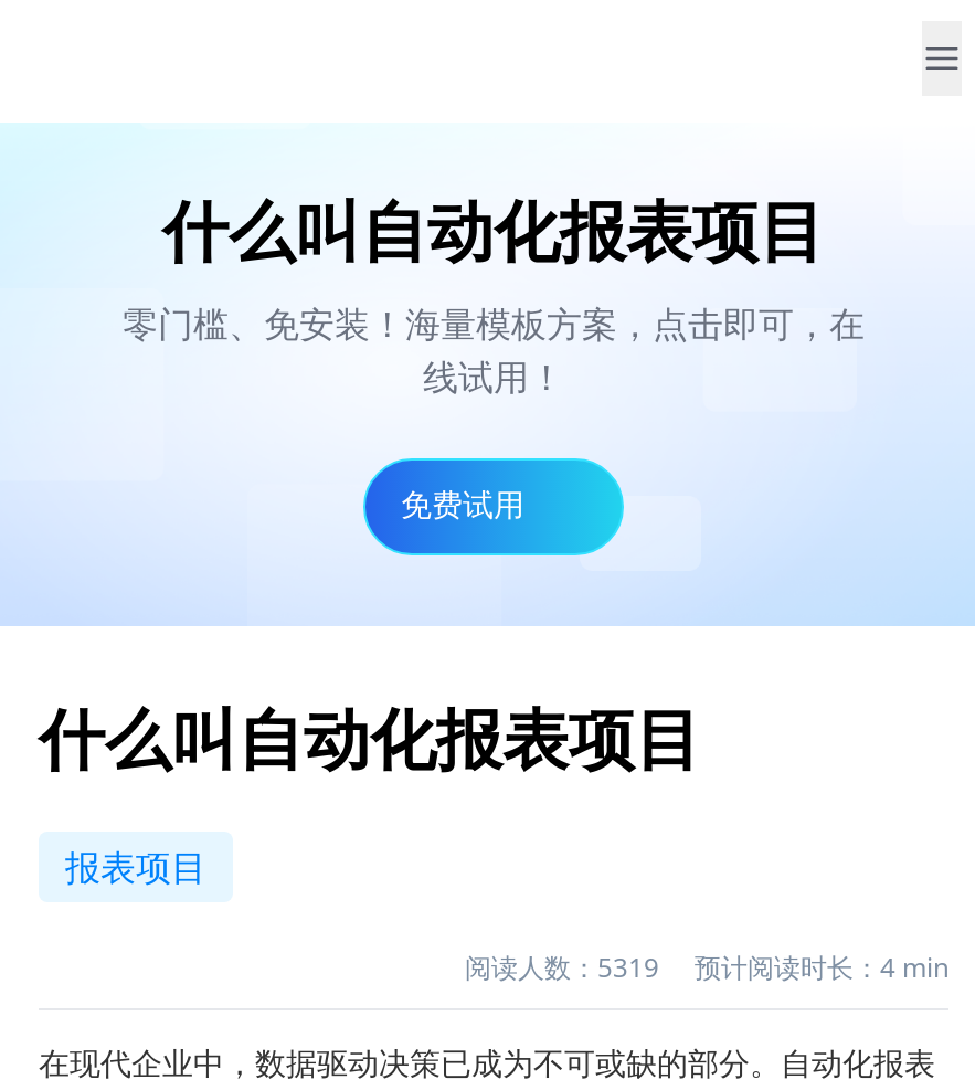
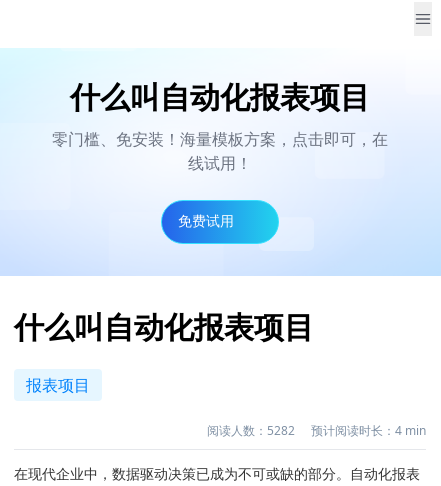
- 阅读人数：5319 预计阅读时长：4 min
+ 阅读人数：5282 预计阅读时长：4 min
